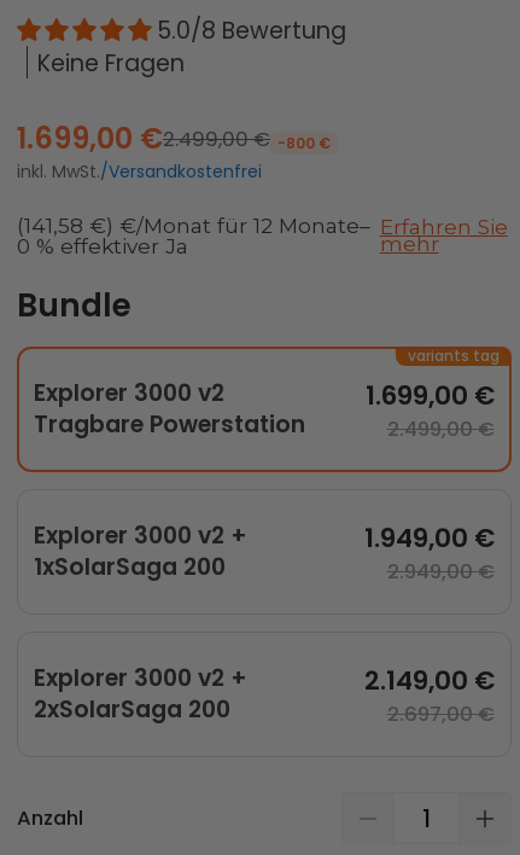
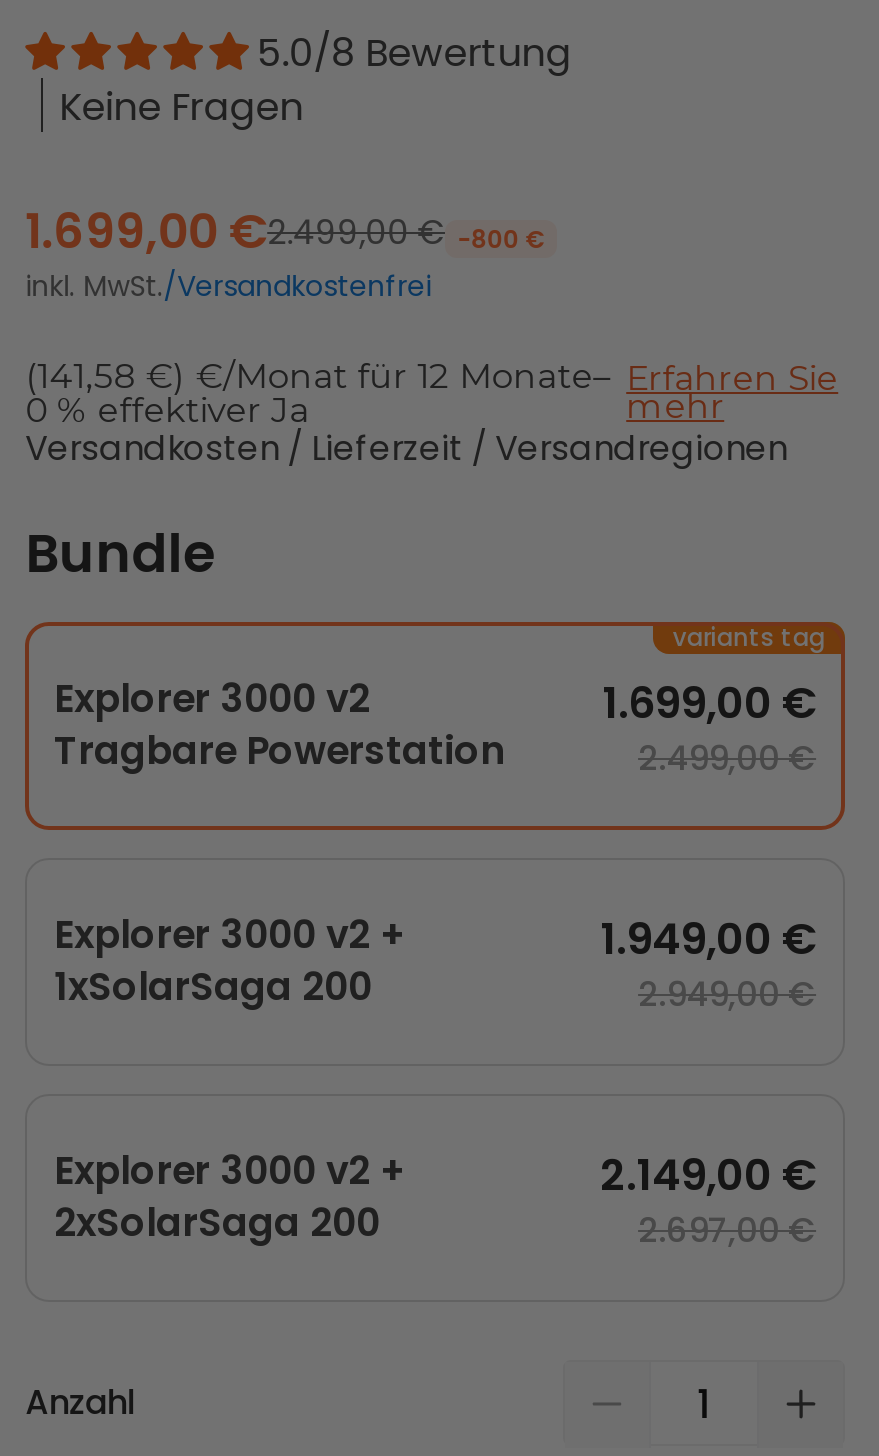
+ Versandkosten /Lieferzeit / Versandregionen
